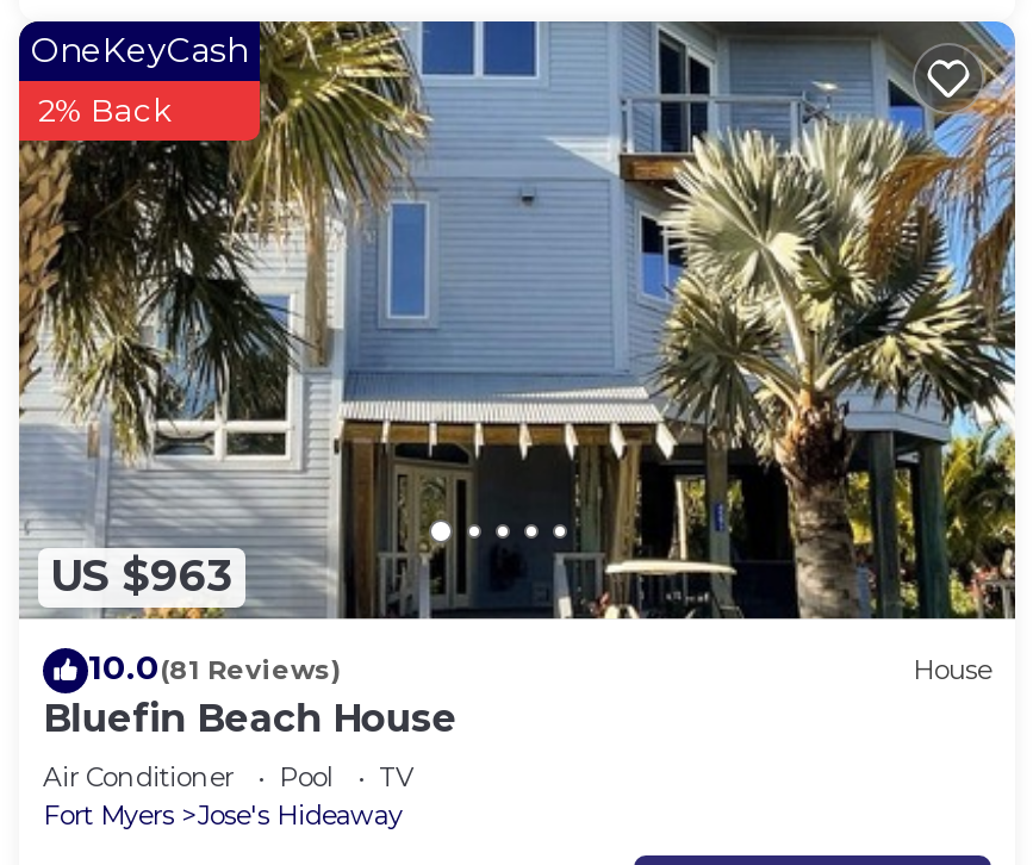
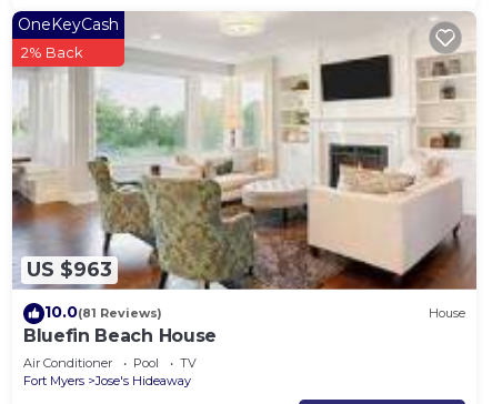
- [image]
+ [image]
